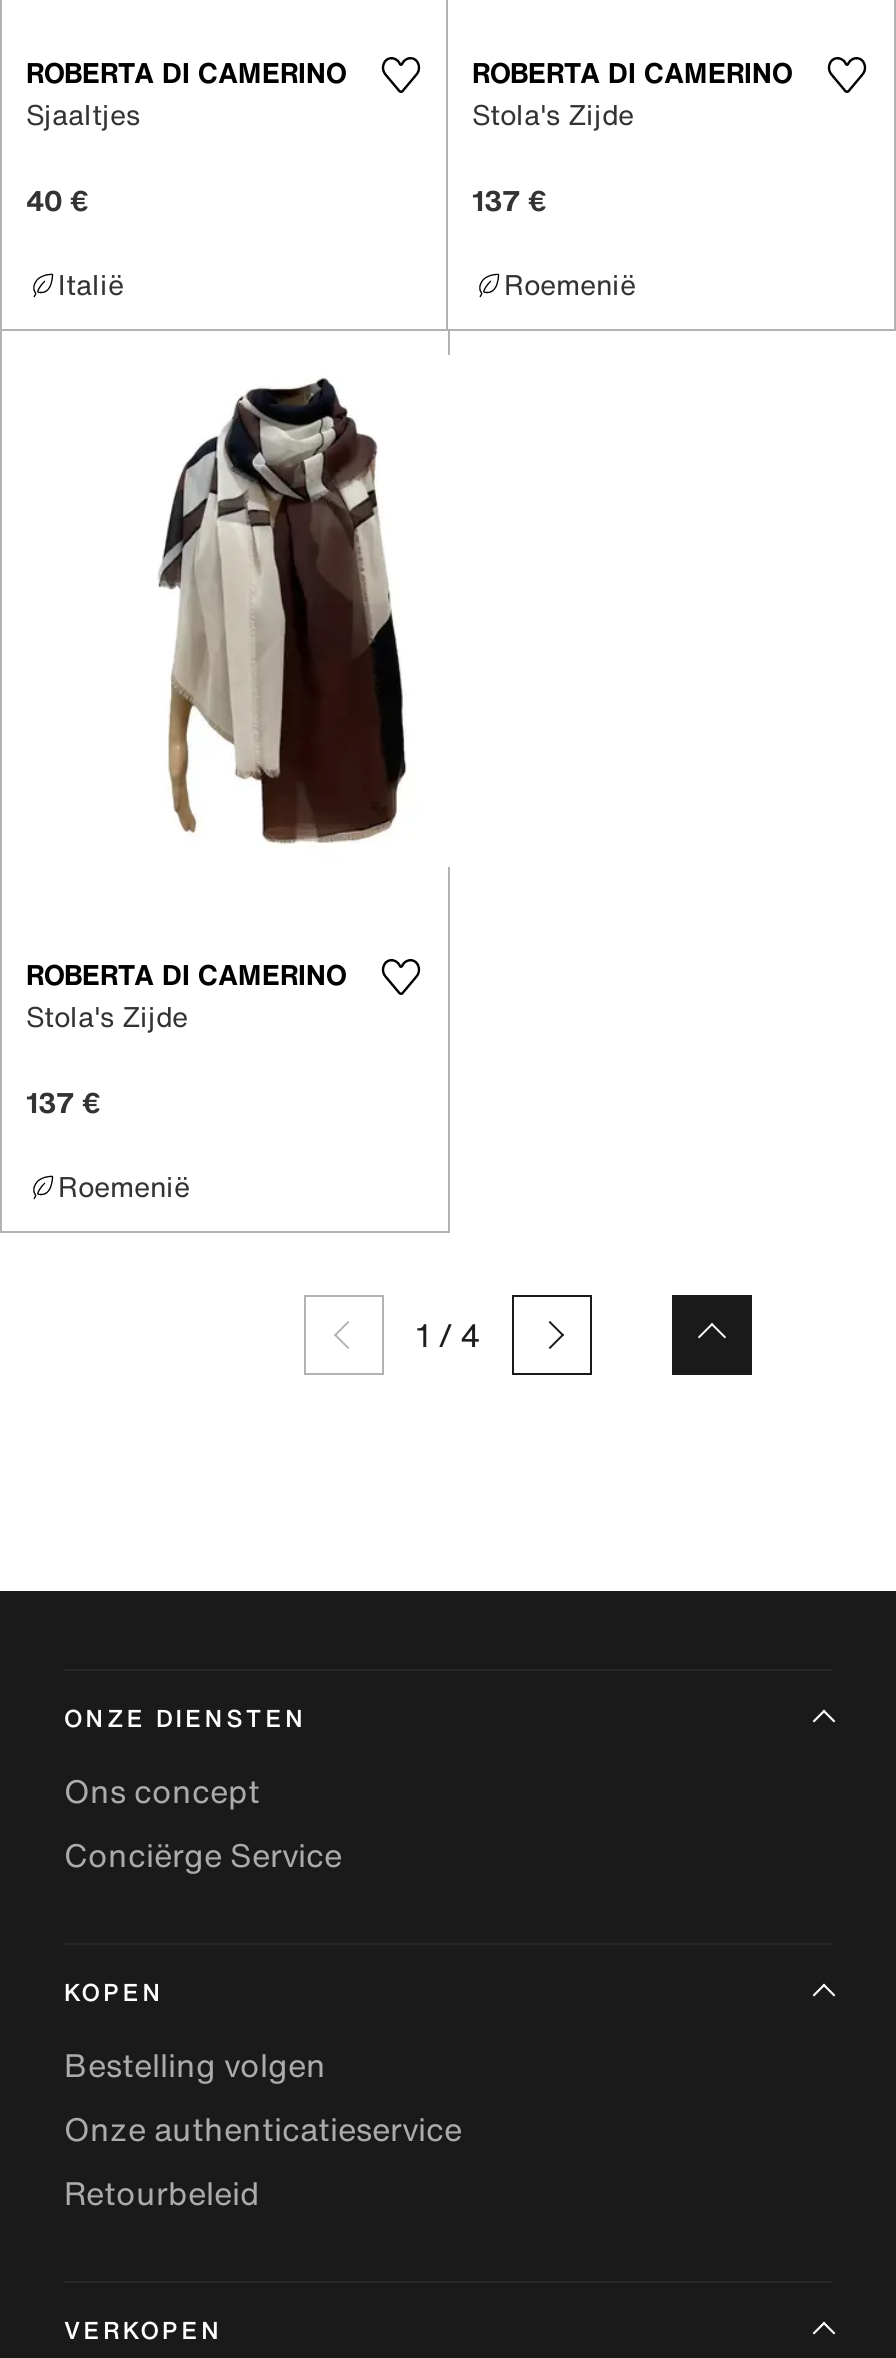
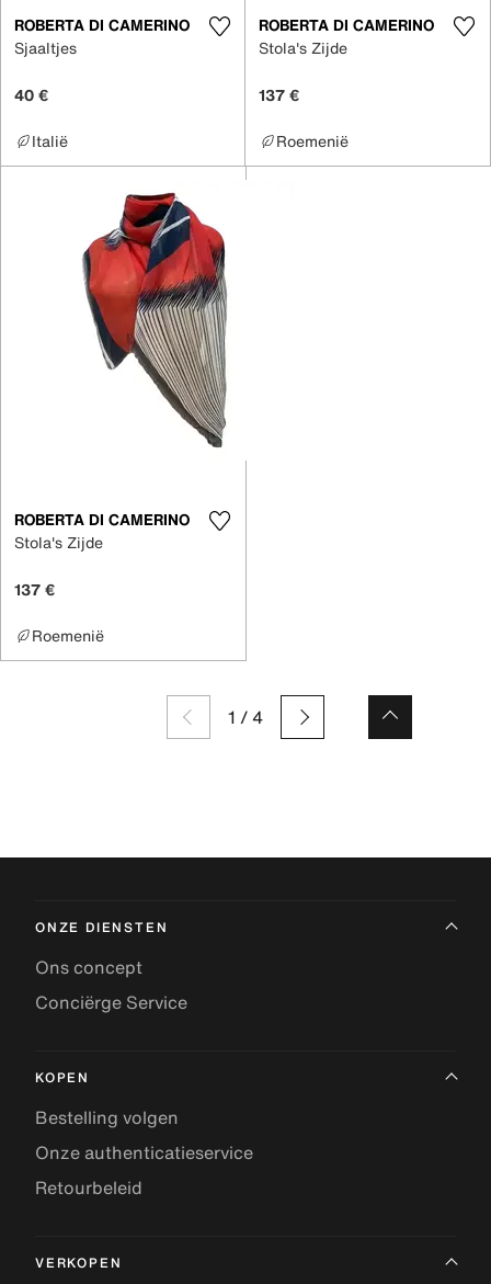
- [image]
+ [image]
